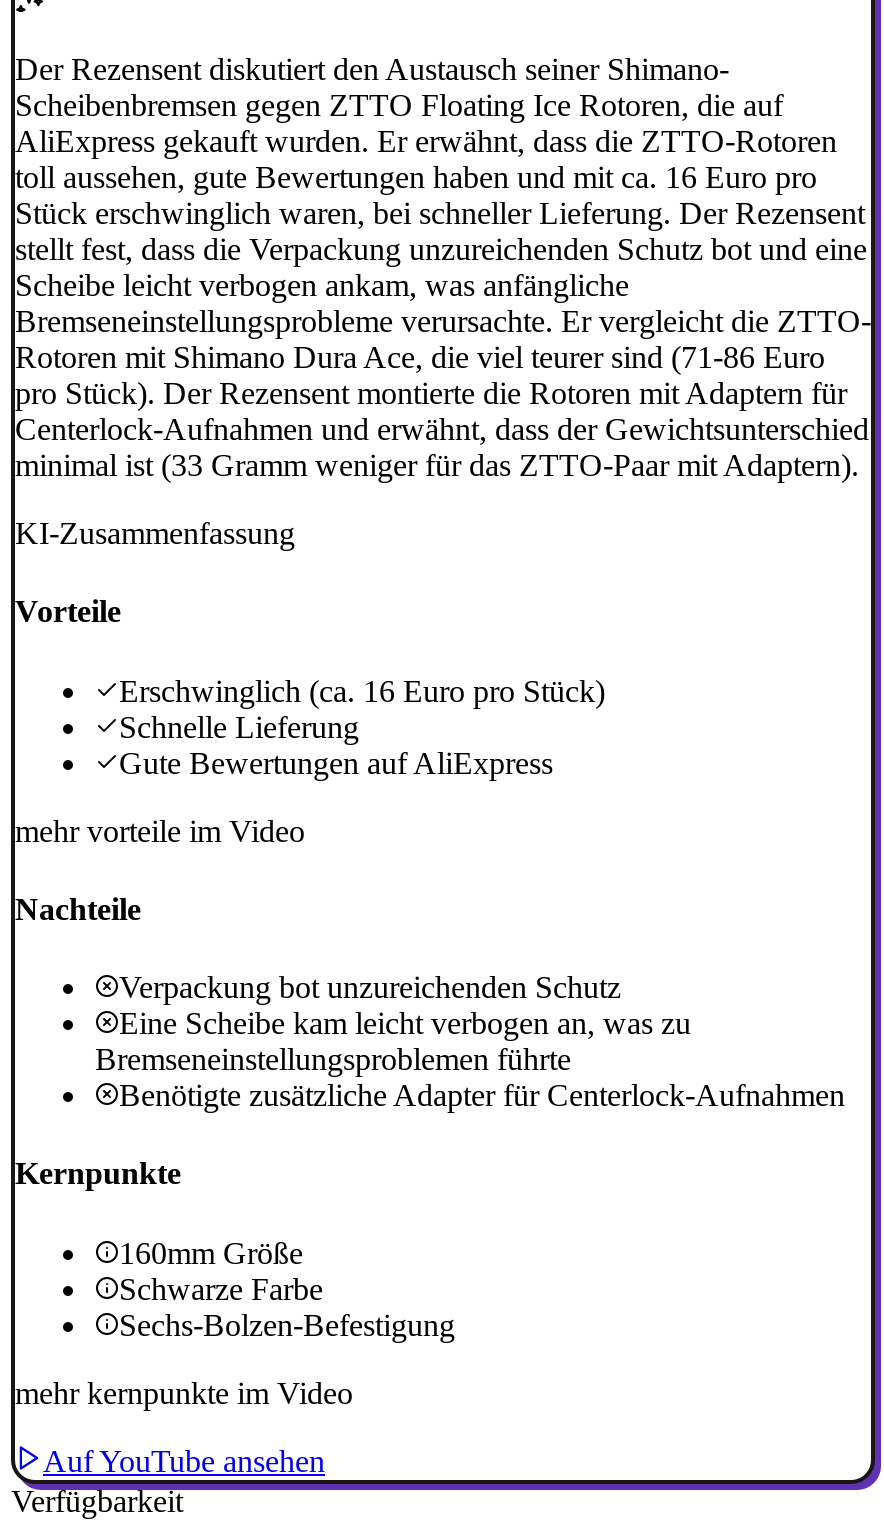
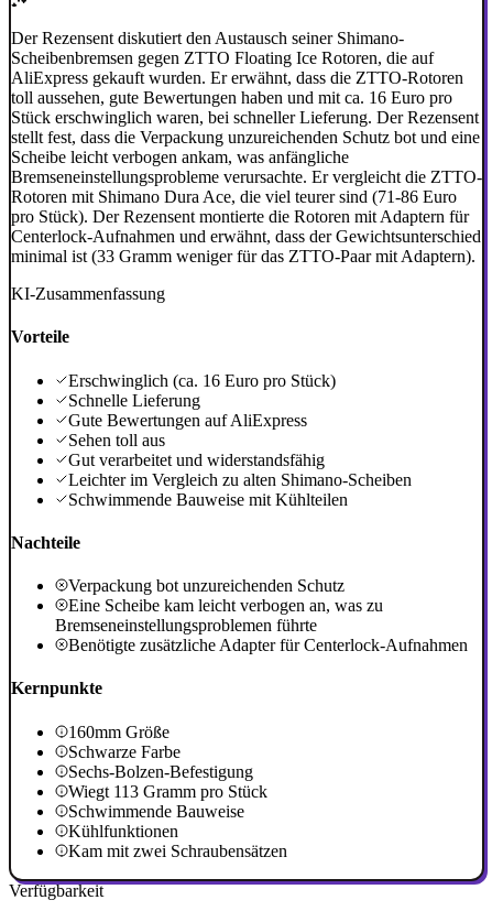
- mehr vorteile im Video
+ Sehen toll aus
+ Gut verarbeitet und widerstandsfähig
+ Leichter im Vergleich zu alten Shimano-Scheiben
+ Schwimmende Bauweise mit Kühlteilen

- mehr kernpunkte im Video
- Auf YouTube ansehen
+ Wiegt 113 Gramm pro Stück
+ Schwimmende Bauweise
+ Kühlfunktionen
+ Kam mit zwei Schraubensätzen
